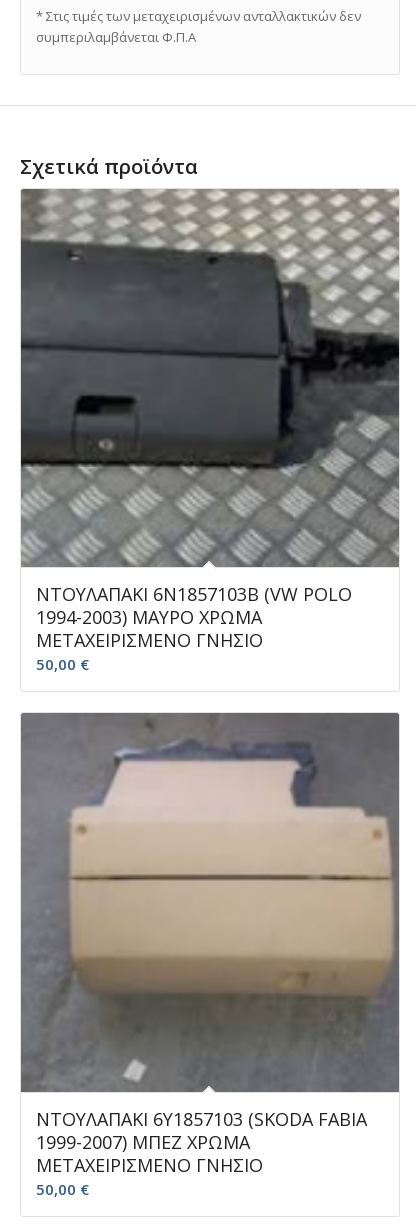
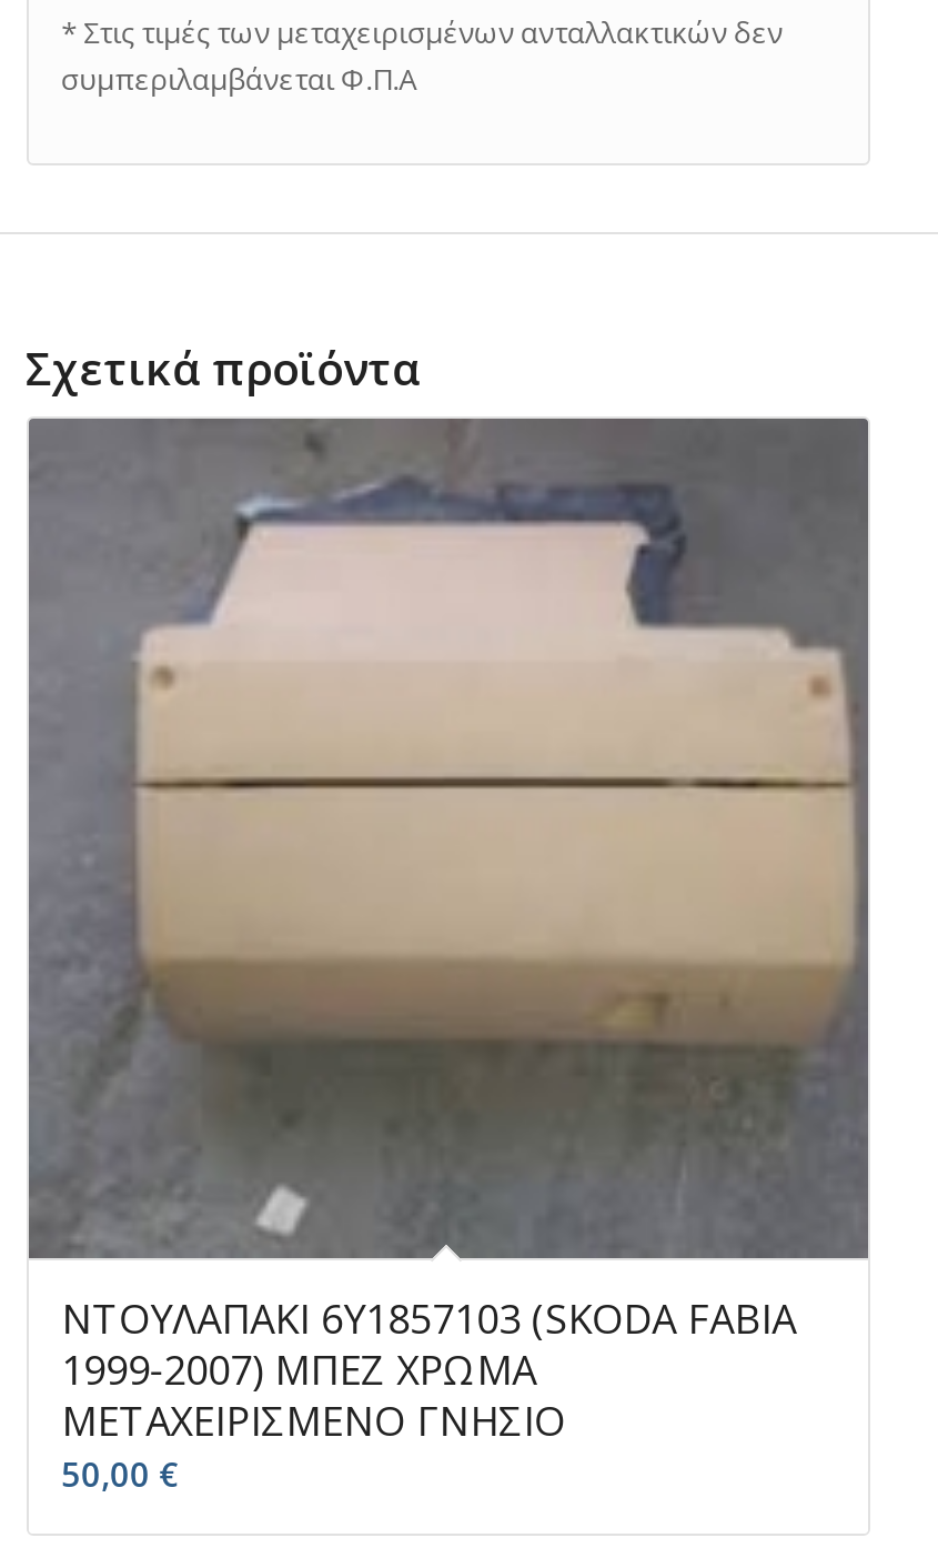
- [image]
- ΝΤΟΥΛΑΠΑΚΙ 6N1857103B (VW POLO
- 1994-2003) ΜΑΥΡΟ ΧΡΩΜΑ
- ΜΕΤΑΧΕΙΡΙΣΜΕΝΟ ΓΝΗΣΙΟ
- 50,00 €
